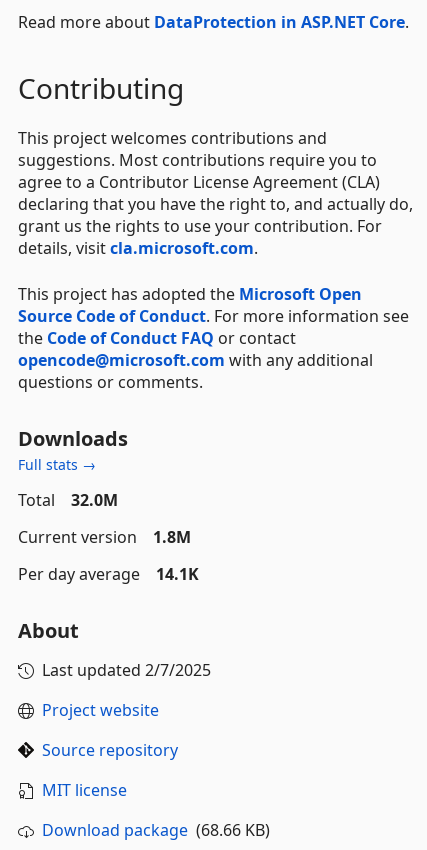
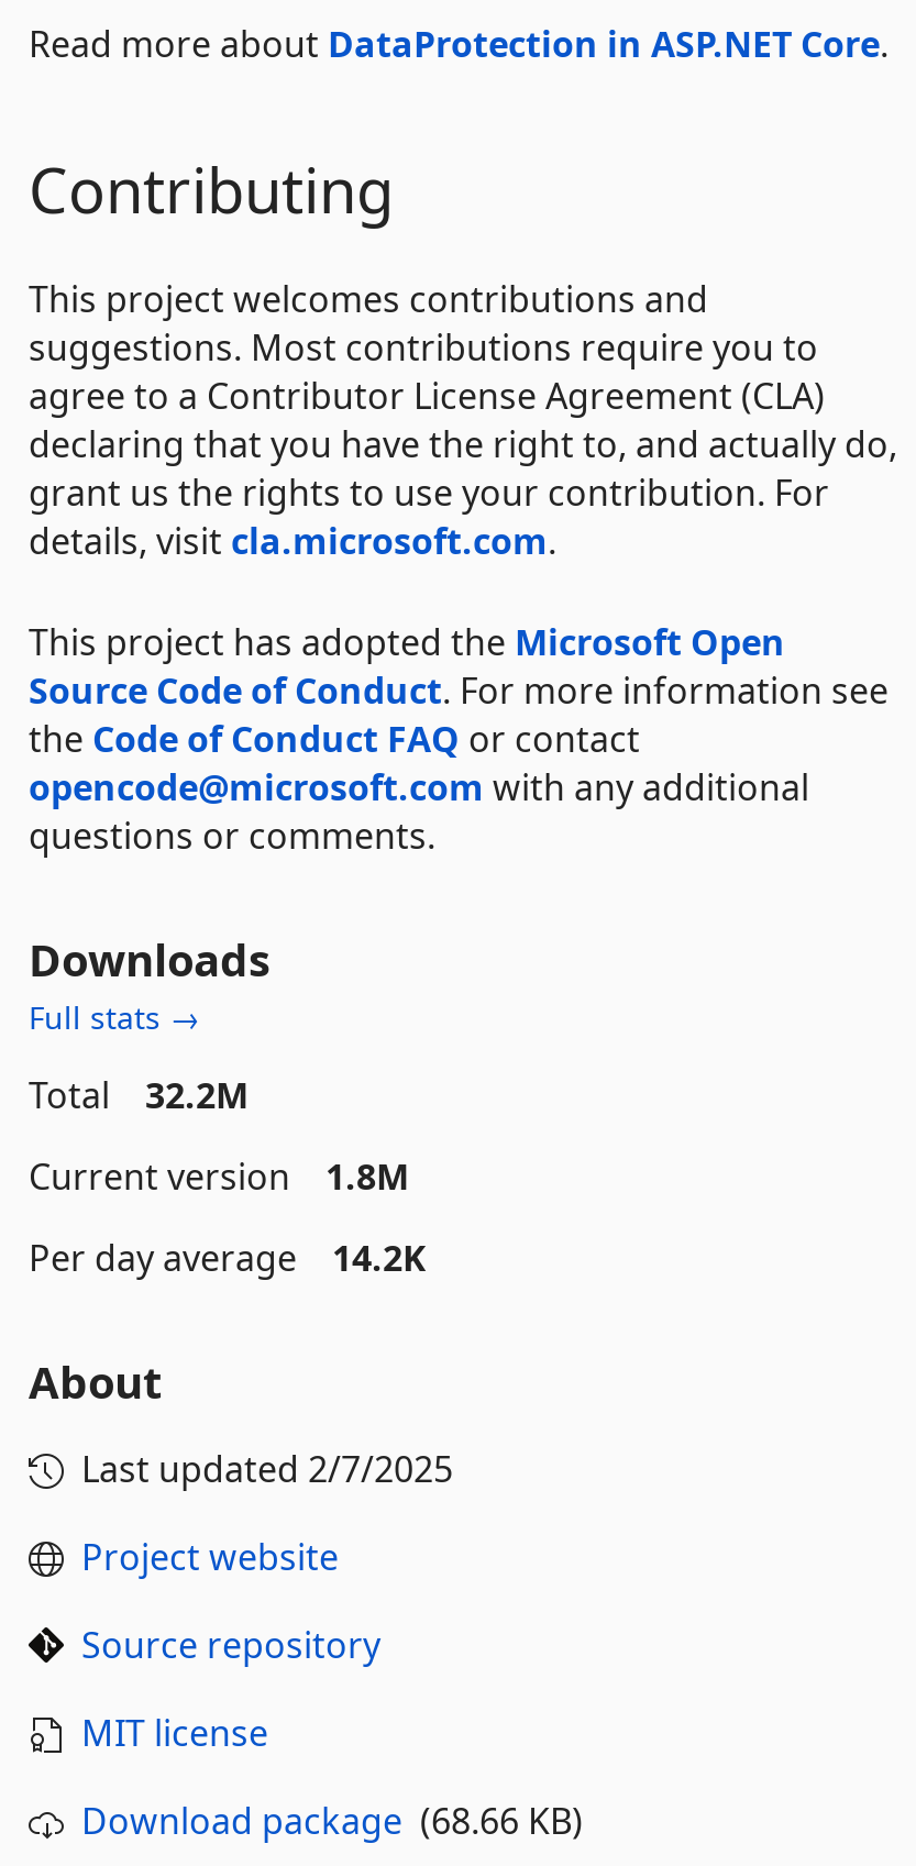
- Total 32.0M
+ Total 32.2M

- Per day average 14.1K
+ Per day average 14.2K
